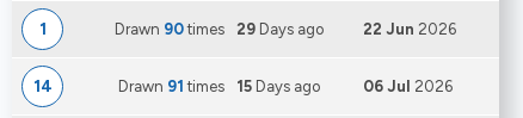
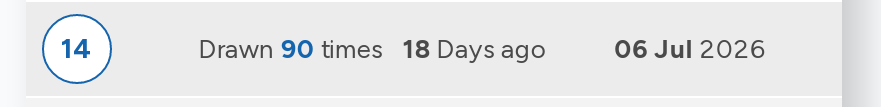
- 29 Days ago
- 22 Jun 2026
- 14
- Drawn 91 times
- 15 Days ago
+ 18 Days ago

- 1
+ 14
